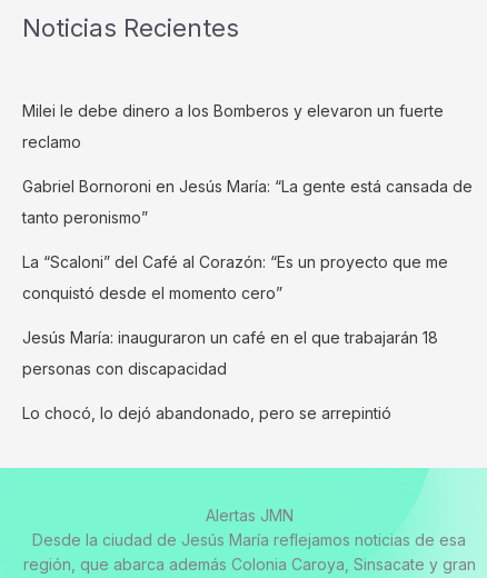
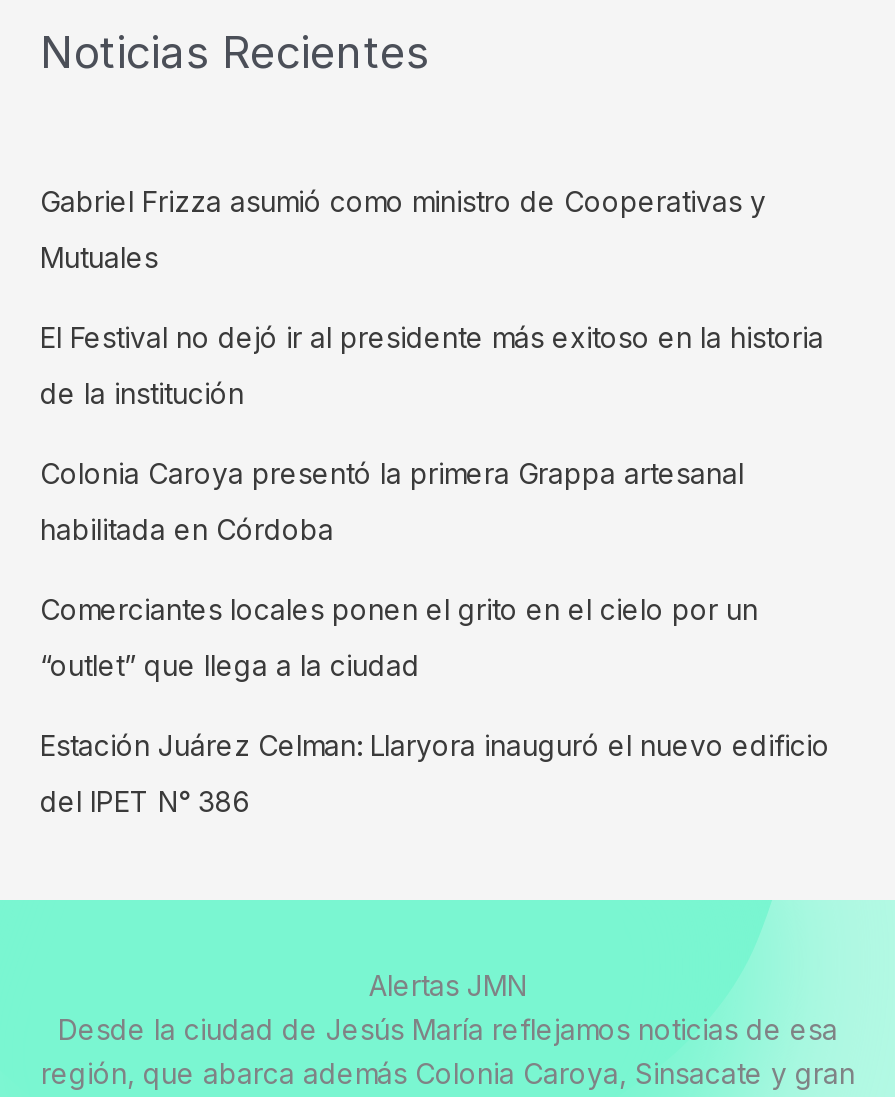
- Milei le debe dinero a los Bomberos y elevaron un fuerte
- reclamo
- Gabriel Bornoroni en Jesús María: “La gente está cansada de
- tanto peronismo”
- La “Scaloni” del Café al Corazón: “Es un proyecto que me
- conquistó desde el momento cero”
- Jesús María: inauguraron un café en el que trabajarán 18
- personas con discapacidad
- Lo chocó, lo dejó abandonado, pero se arrepintió
+ Gabriel Frizza asumió como ministro de Cooperativas y
+ Mutuales
+ El Festival no dejó ir al presidente más exitoso en la historia
+ de la institución
+ Colonia Caroya presentó la primera Grappa artesanal
+ habilitada en Córdoba
+ Comerciantes locales ponen el grito en el cielo por un
+ “outlet” que llega a la ciudad
+ Estación Juárez Celman: Llaryora inauguró el nuevo edificio
+ del IPET N° 386
